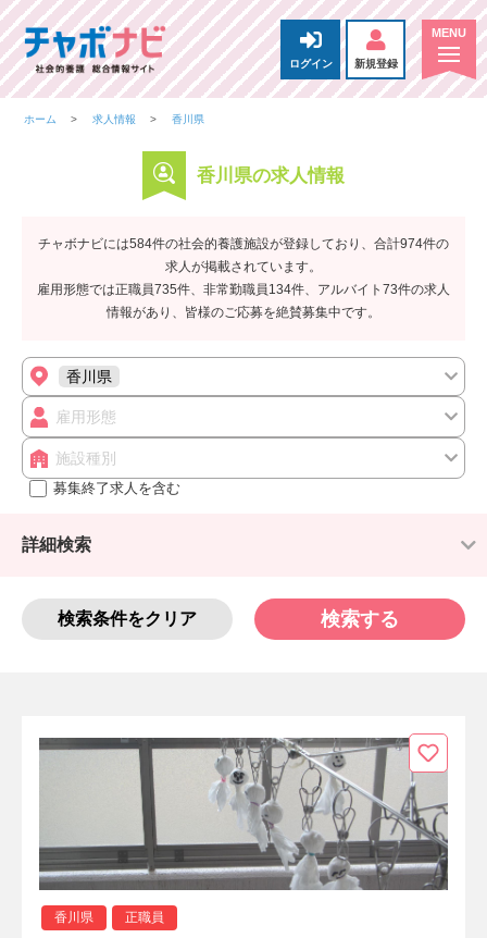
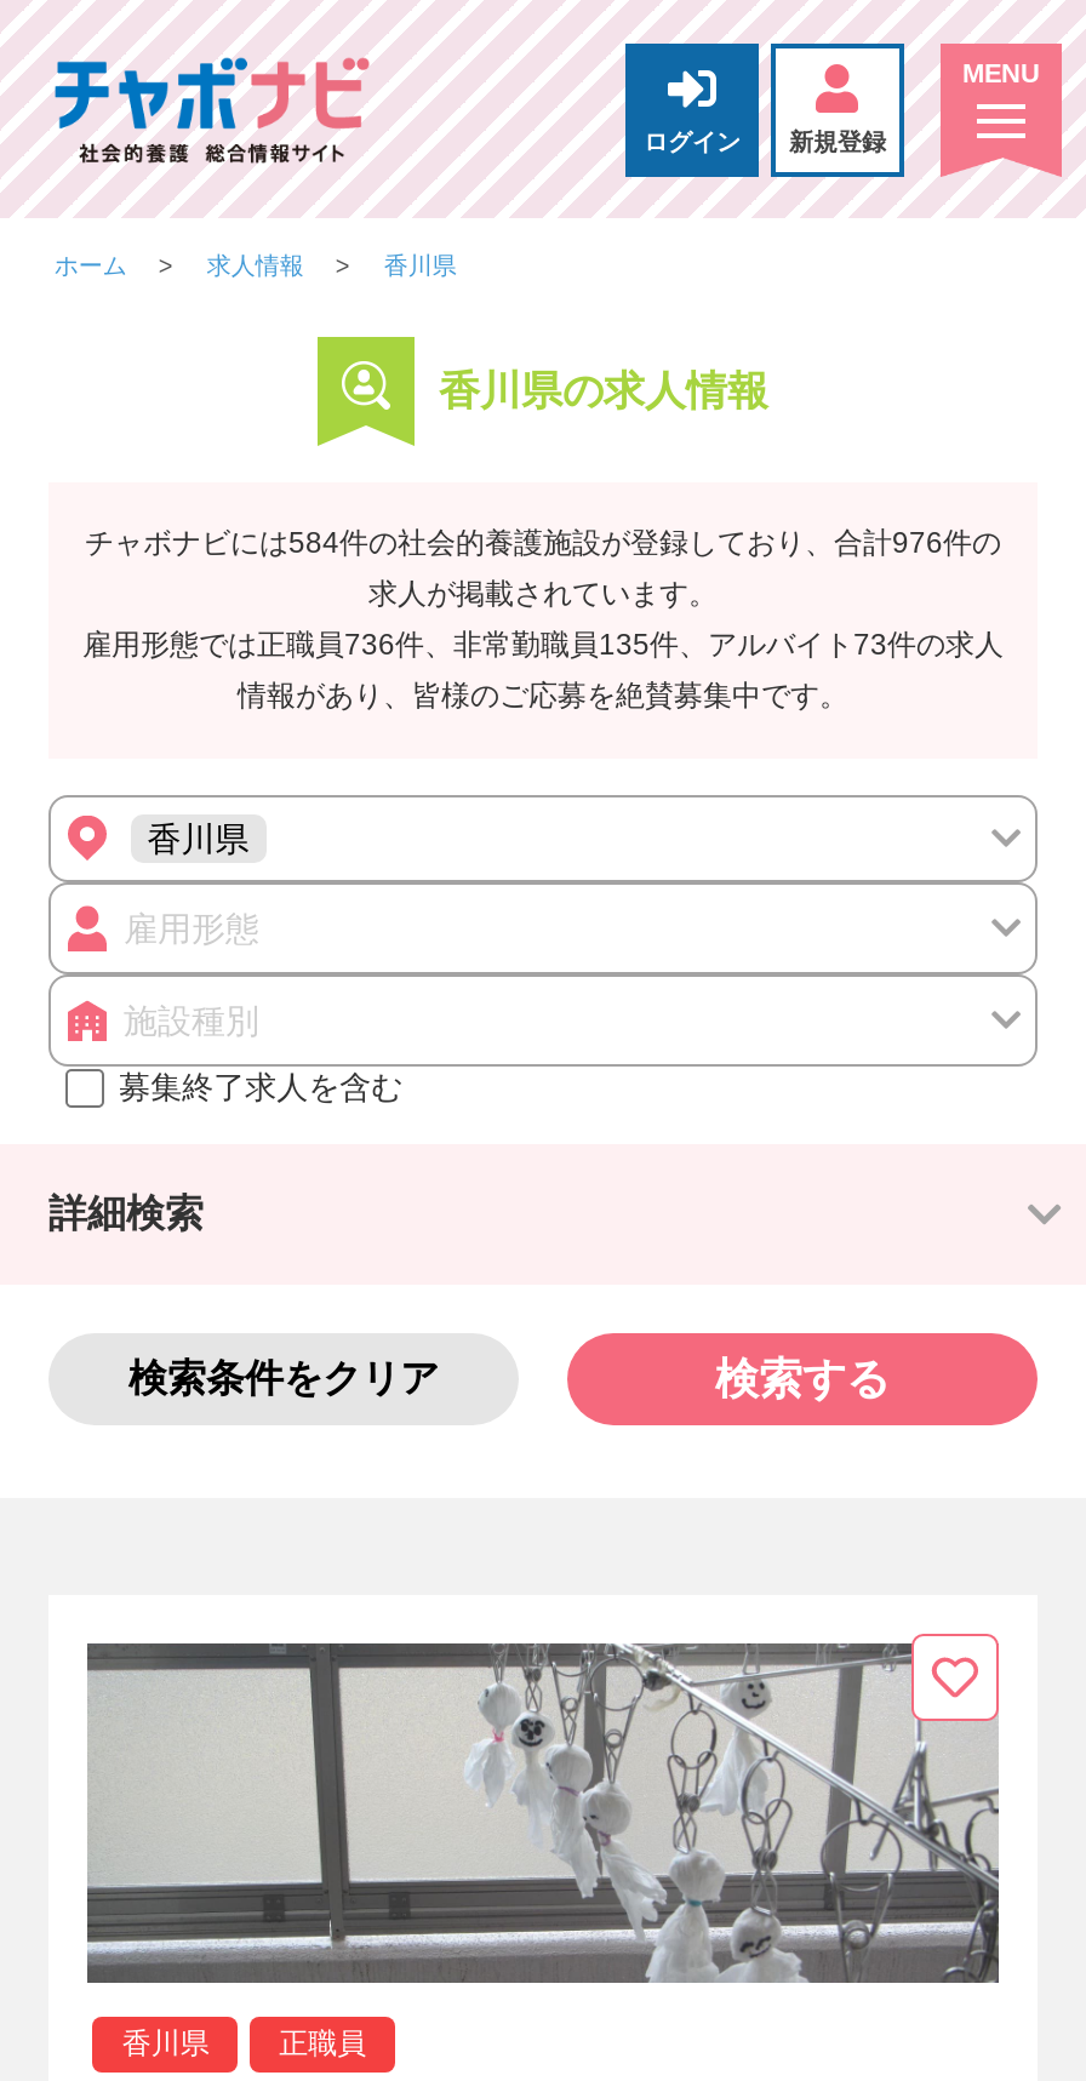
- チャボナビには584件の社会的養護施設が登録しており、合計974件の
+ チャボナビには584件の社会的養護施設が登録しており、合計976件の

- 雇用形態では正職員735件、非常勤職員134件、アルバイト73件の求人
+ 雇用形態では正職員736件、非常勤職員135件、アルバイト73件の求人
